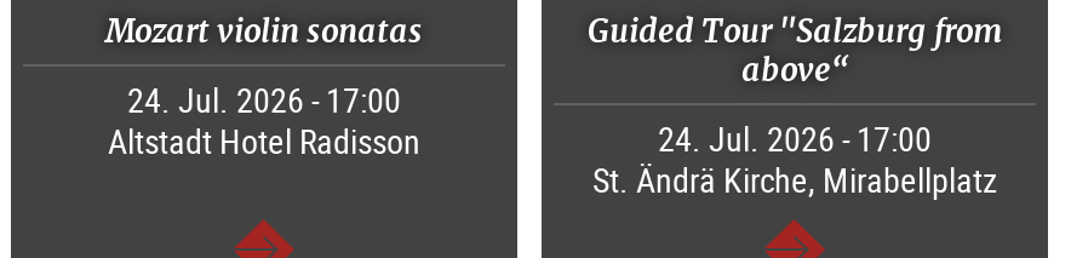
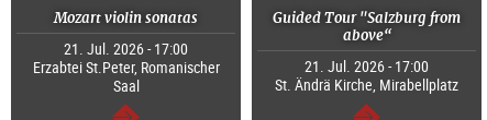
- 24. Jul. 2026 - 17:00
- Altstadt Hotel Radisson
+ 21. Jul. 2026 - 17:00
+ Erzabtei St.Peter, Romanischer
+ Saal

- 24. Jul. 2026 - 17:00
+ 21. Jul. 2026 - 17:00
